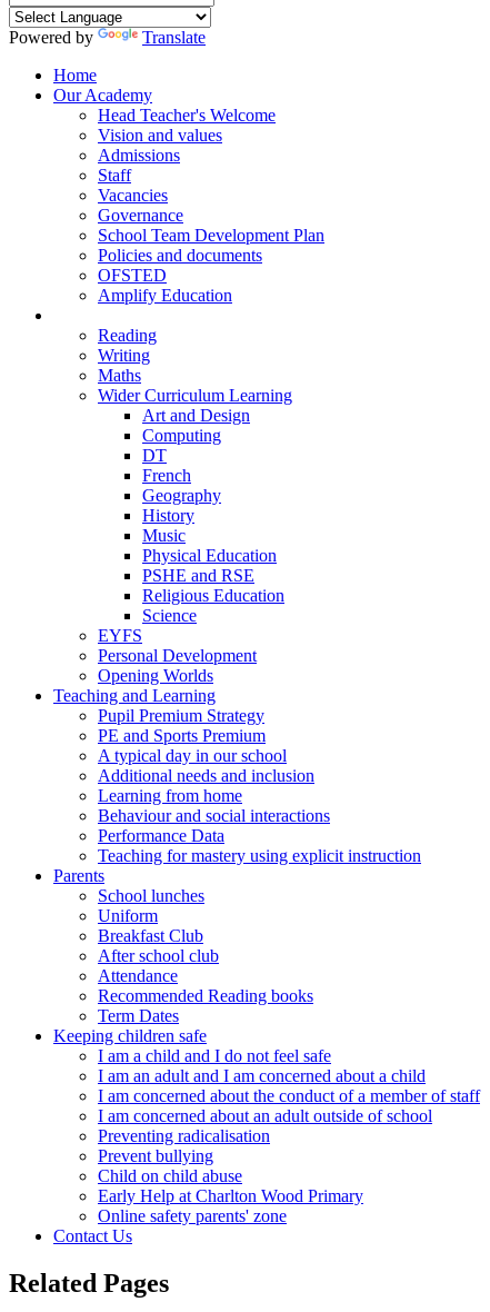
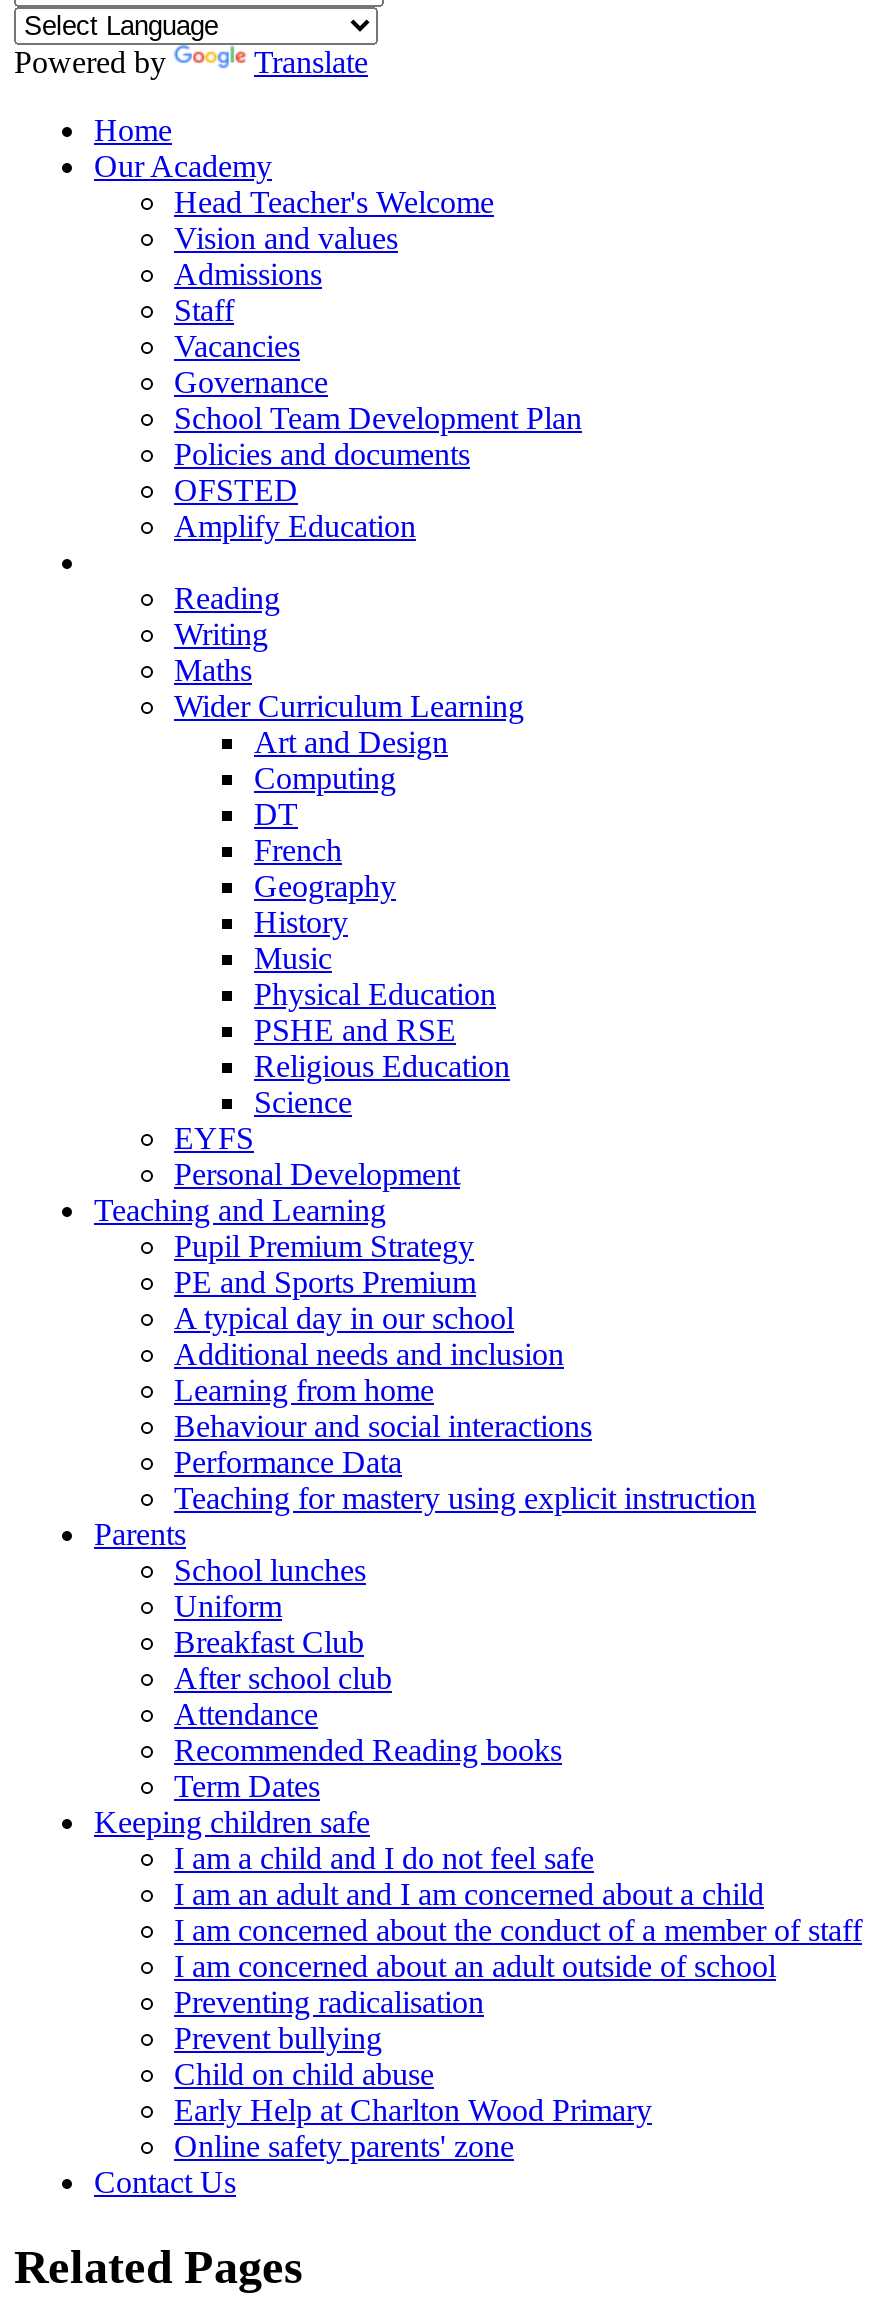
- Opening Worlds
